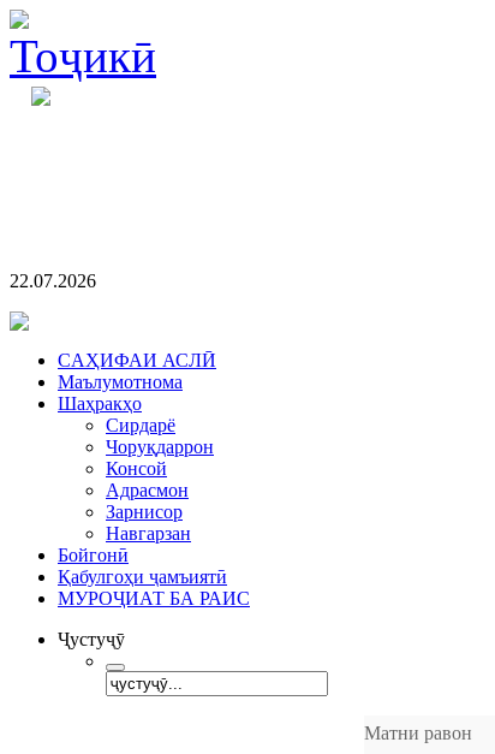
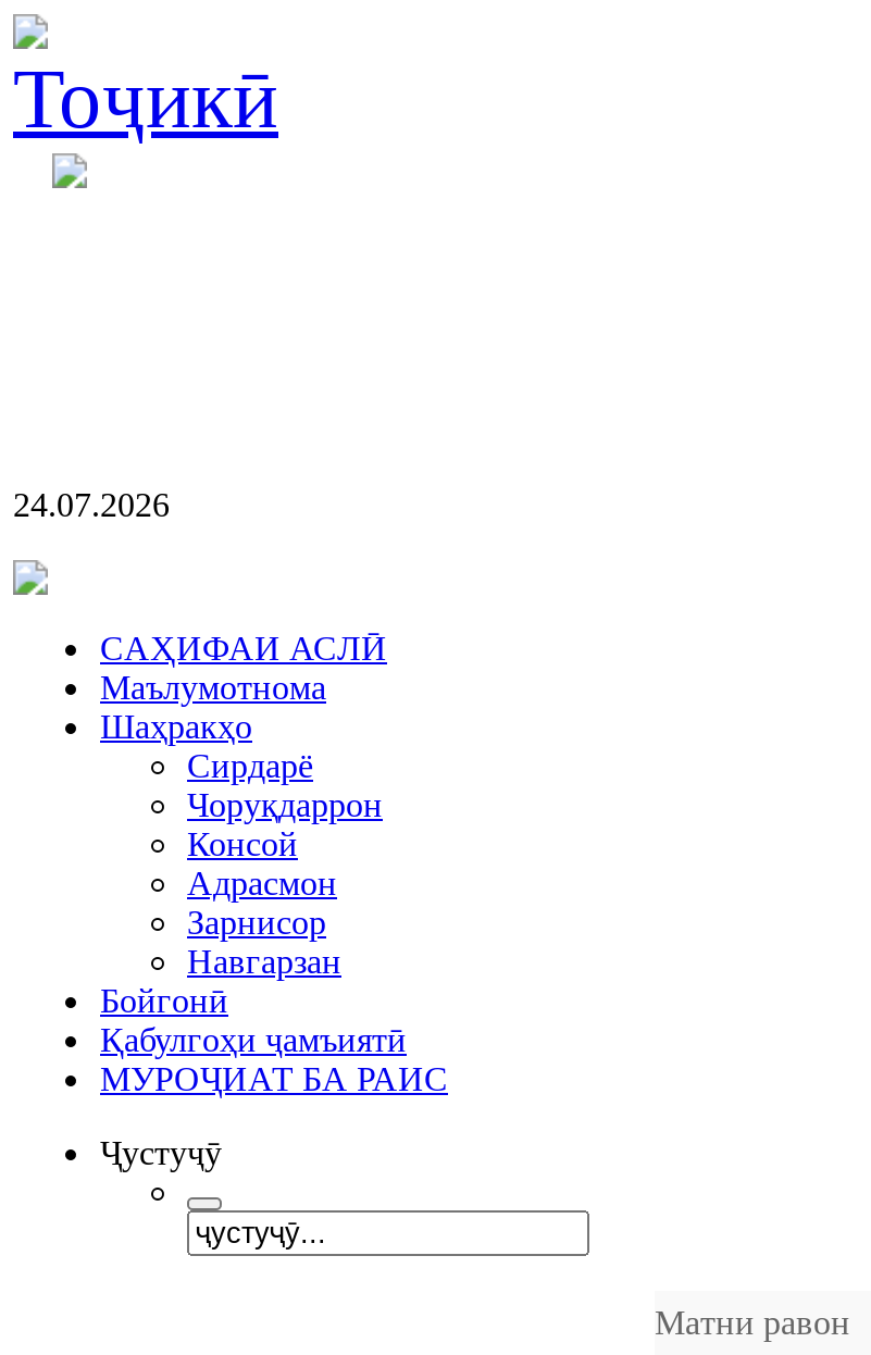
- 22.07.2026
+ 24.07.2026
